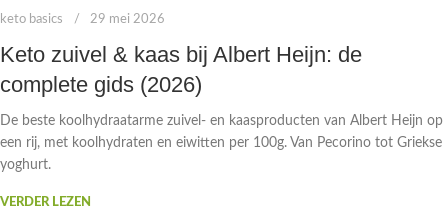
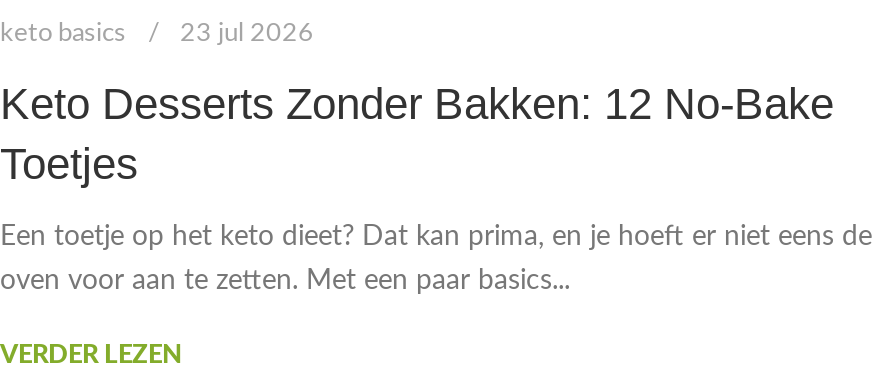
- 29 mei 2026
- Keto zuivel & kaas bij Albert Heijn: de
- complete gids (2026)
- De beste koolhydraatarme zuivel- en kaasproducten van Albert Heijn op
- een rij, met koolhydraten en eiwitten per 100g. Van Pecorino tot Griekse
- yoghurt.
+ 23 jul 2026
+ Keto Desserts Zonder Bakken: 12 No-Bake
+ Toetjes
+ Een toetje op het keto dieet? Dat kan prima, en je hoeft er niet eens de
+ oven voor aan te zetten. Met een paar basics...
